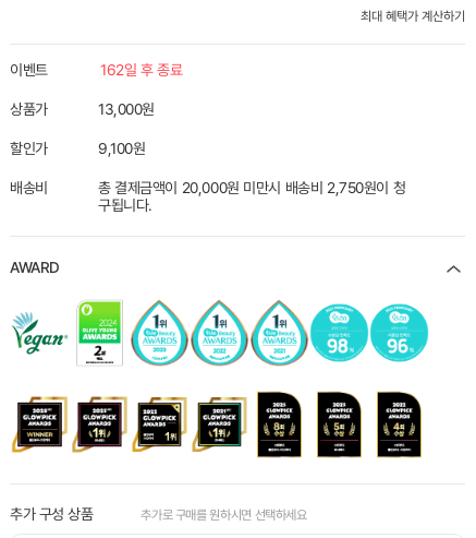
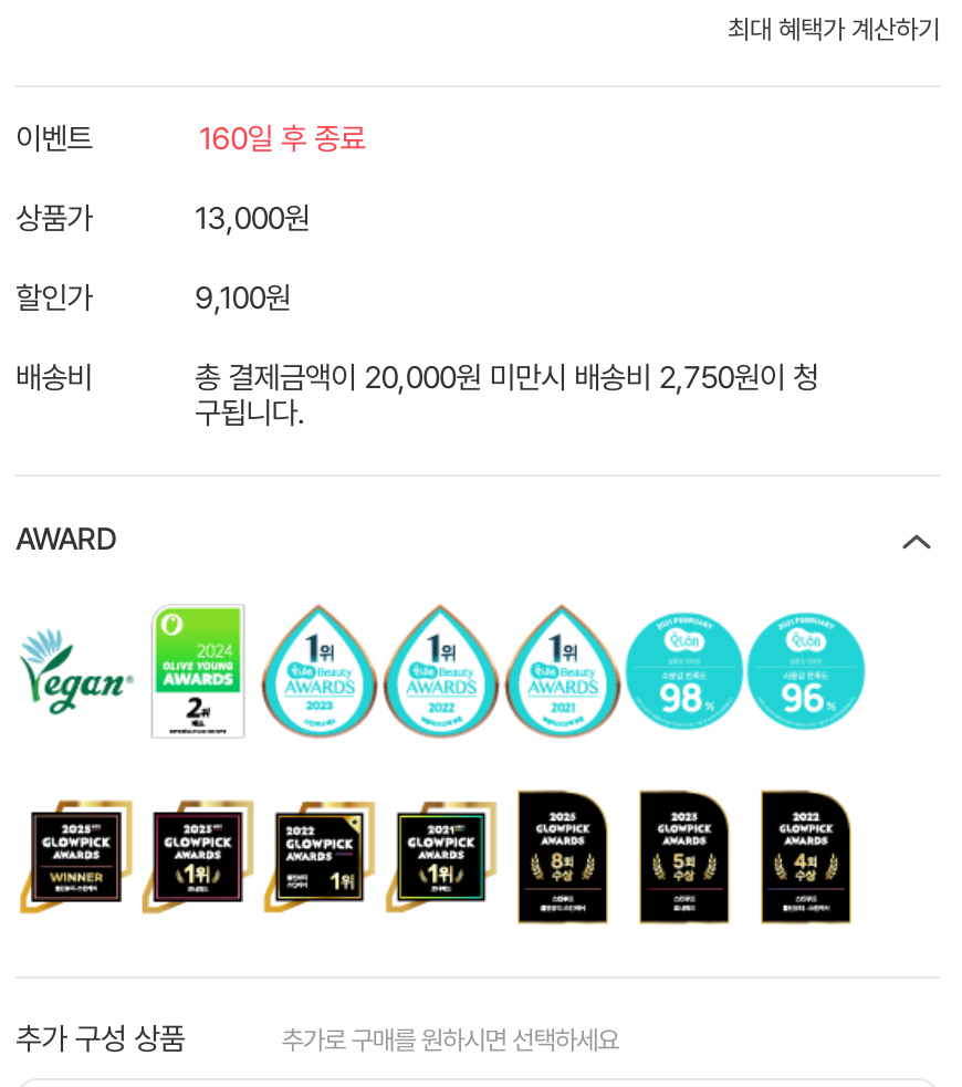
- 162일 후 종료
+ 160일 후 종료
